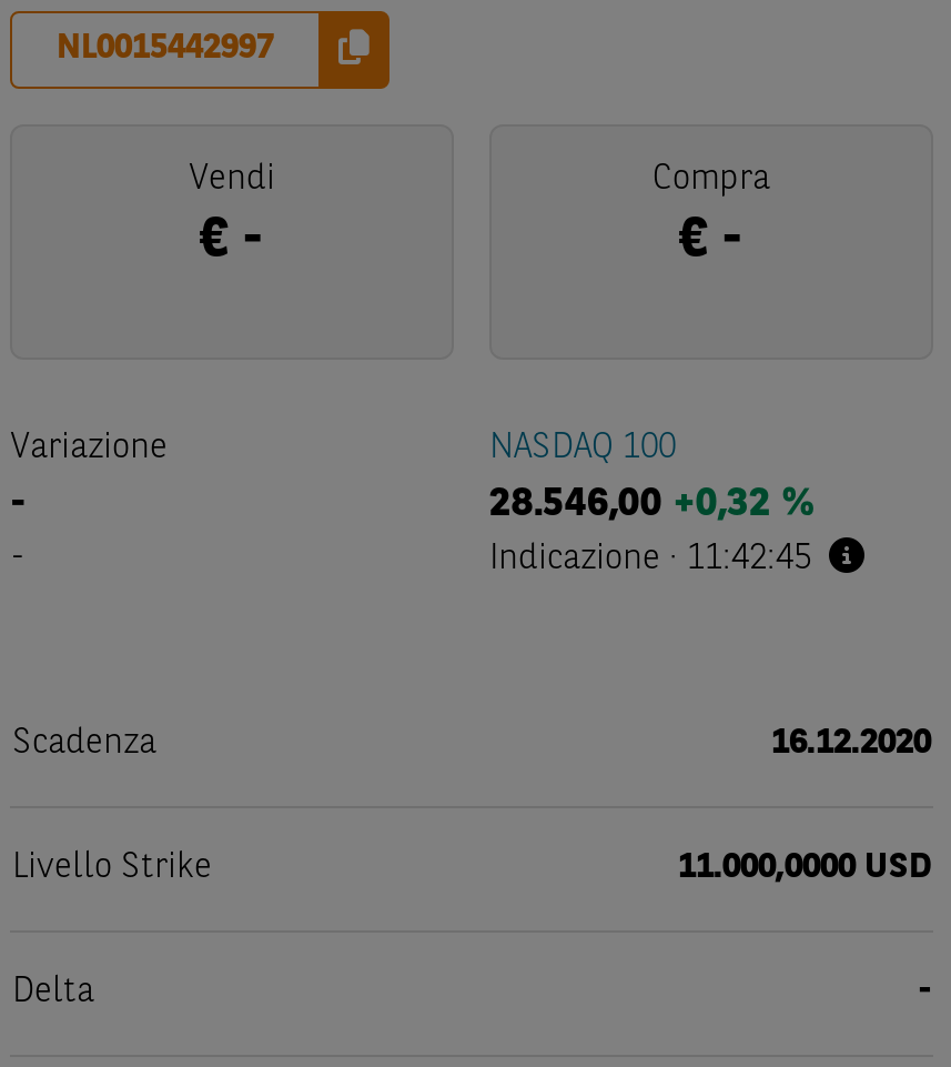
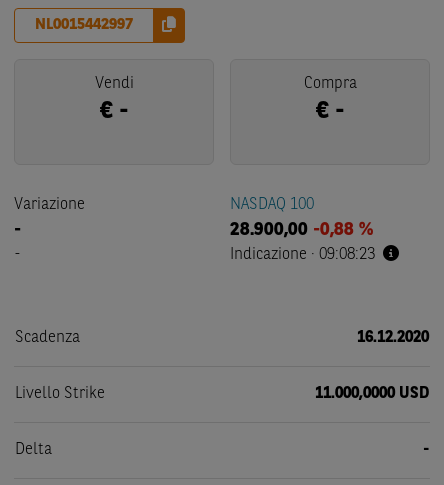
- 28.546,00 +0,32 %
+ 28.900,00 -0,88 %

- Indicazione · 11:42:45
+ Indicazione · 09:08:23
